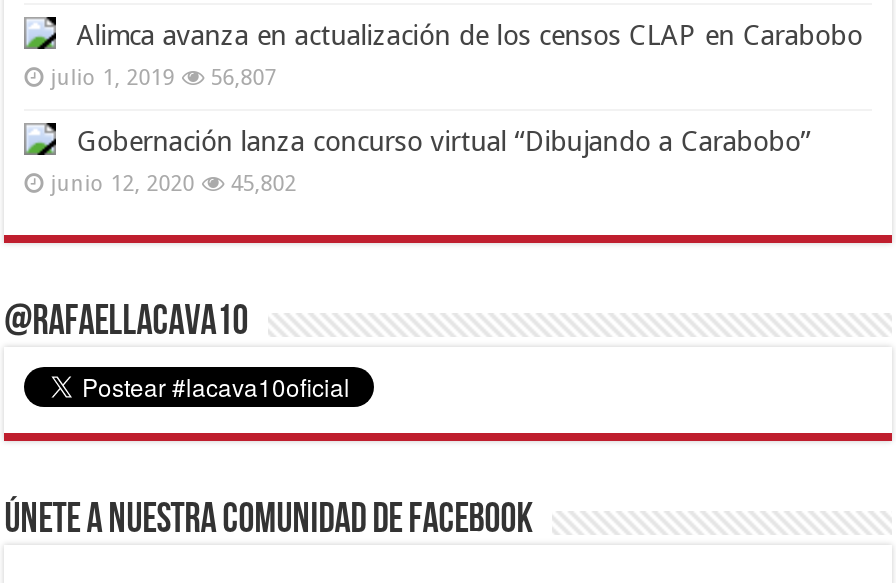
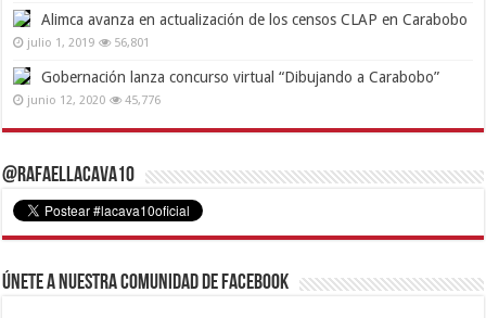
- julio 1, 2019 56,807
+ julio 1, 2019 56,801

- junio 12, 2020 45,802
+ junio 12, 2020 45,776
